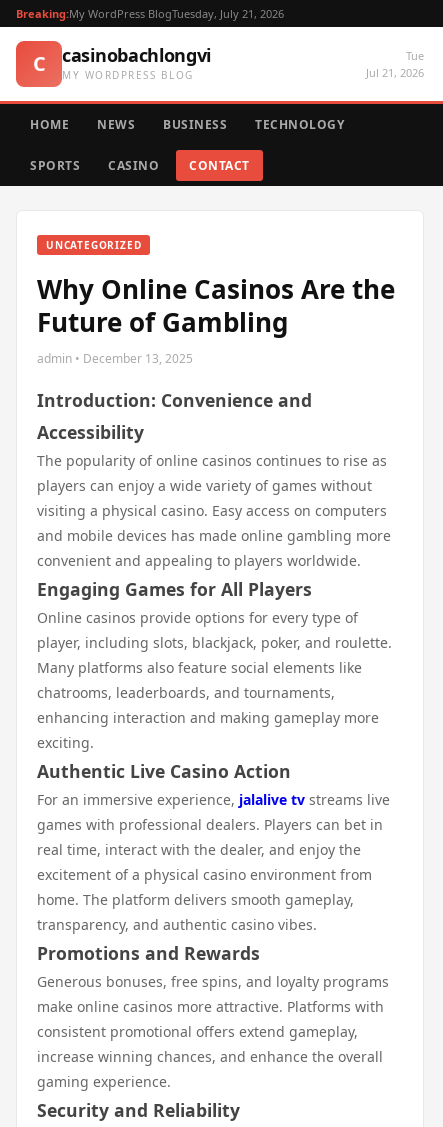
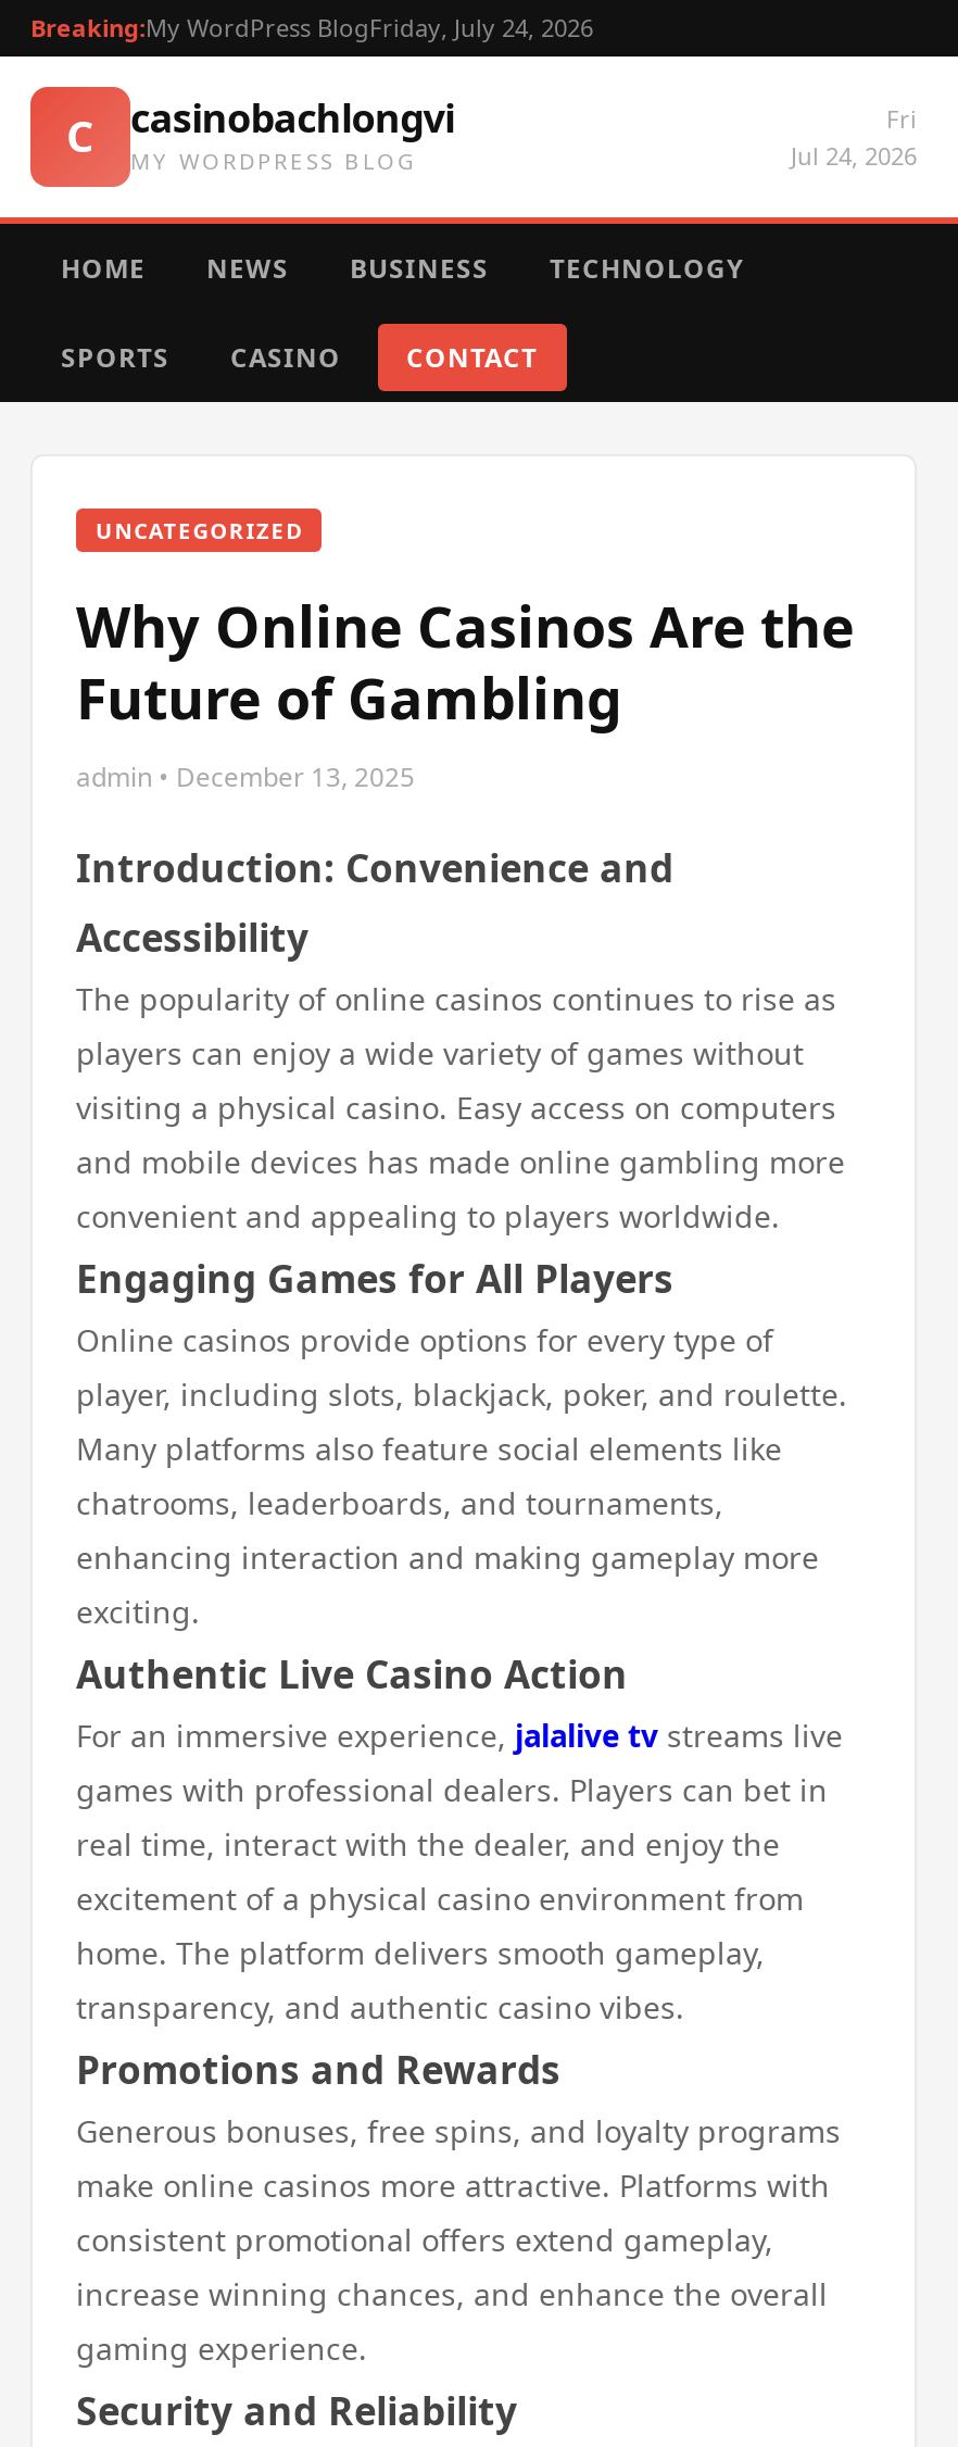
- Breaking:My WordPress BlogTuesday, July 21, 2026
+ Breaking:My WordPress BlogFriday, July 24, 2026

- Tue
- Jul 21, 2026
+ Fri
+ Jul 24, 2026
